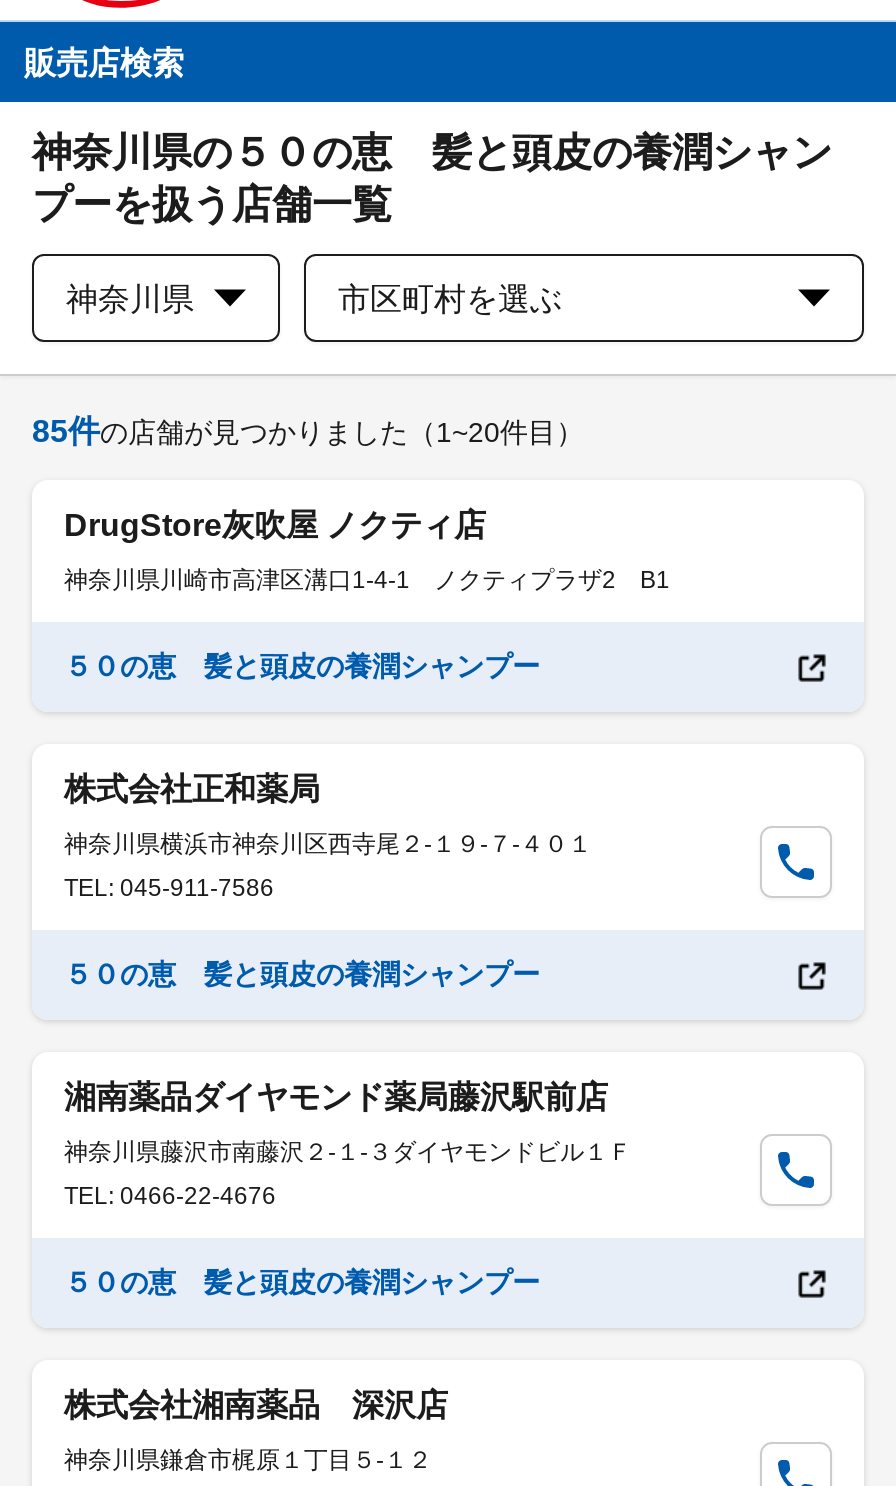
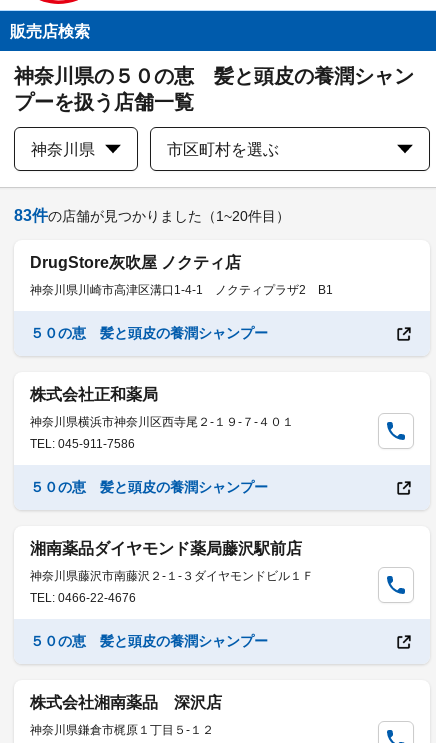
- 85件の店舗が見つかりました（1~20件目）
+ 83件の店舗が見つかりました（1~20件目）
